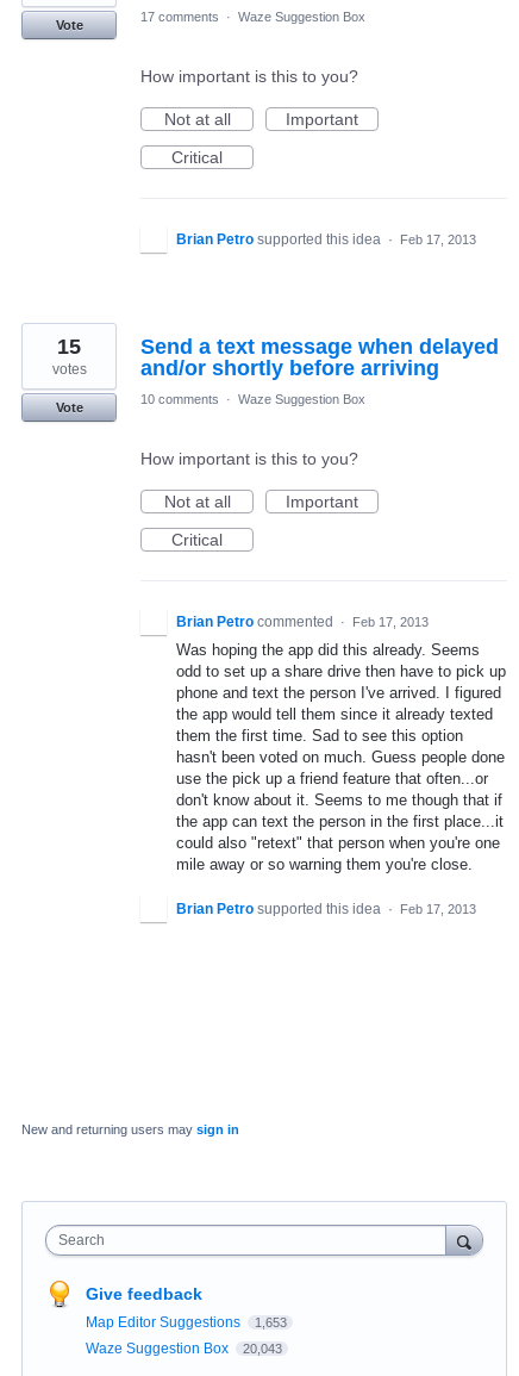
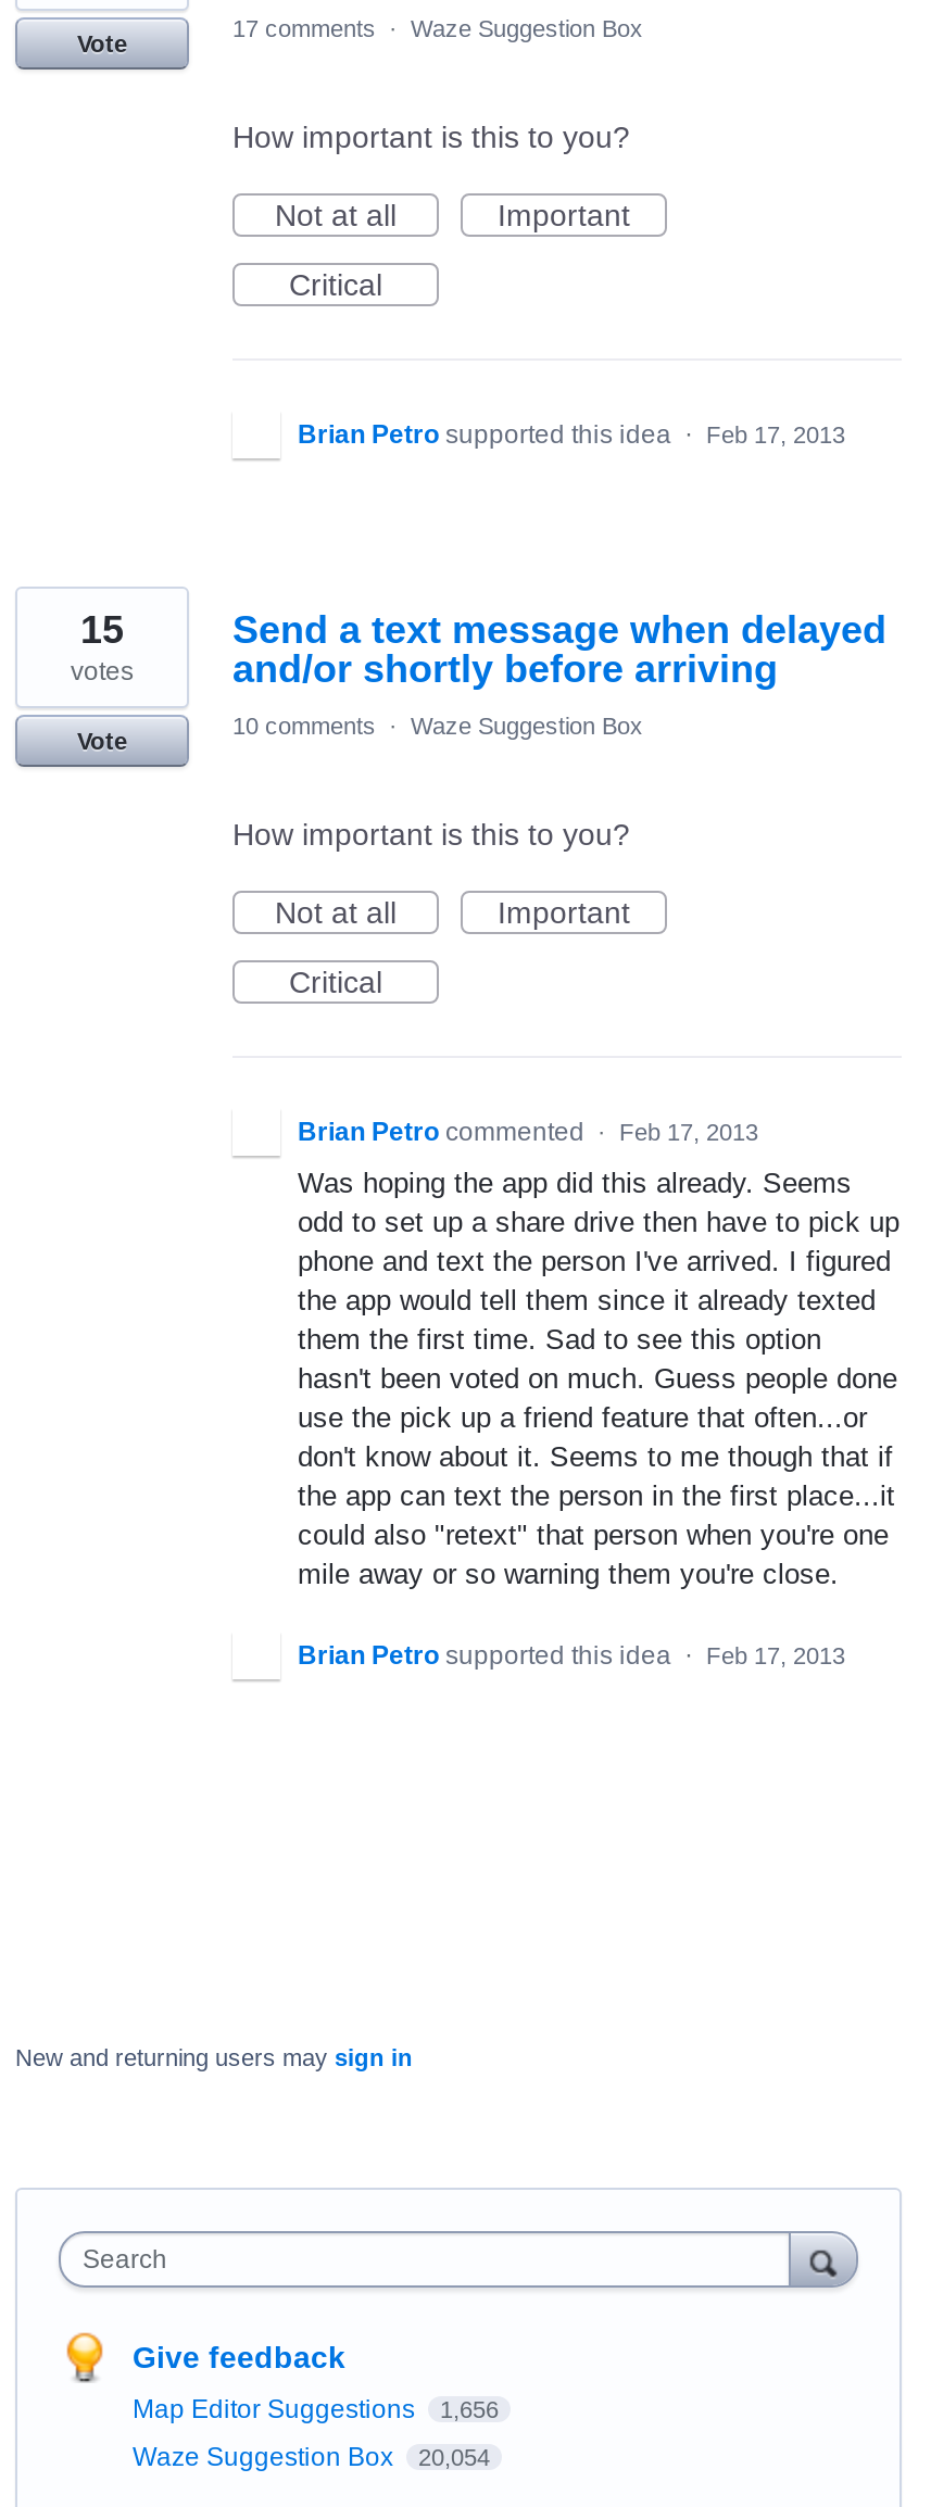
- Map Editor Suggestions 1,653
+ Map Editor Suggestions 1,656

- Waze Suggestion Box 20,043
+ Waze Suggestion Box 20,054
